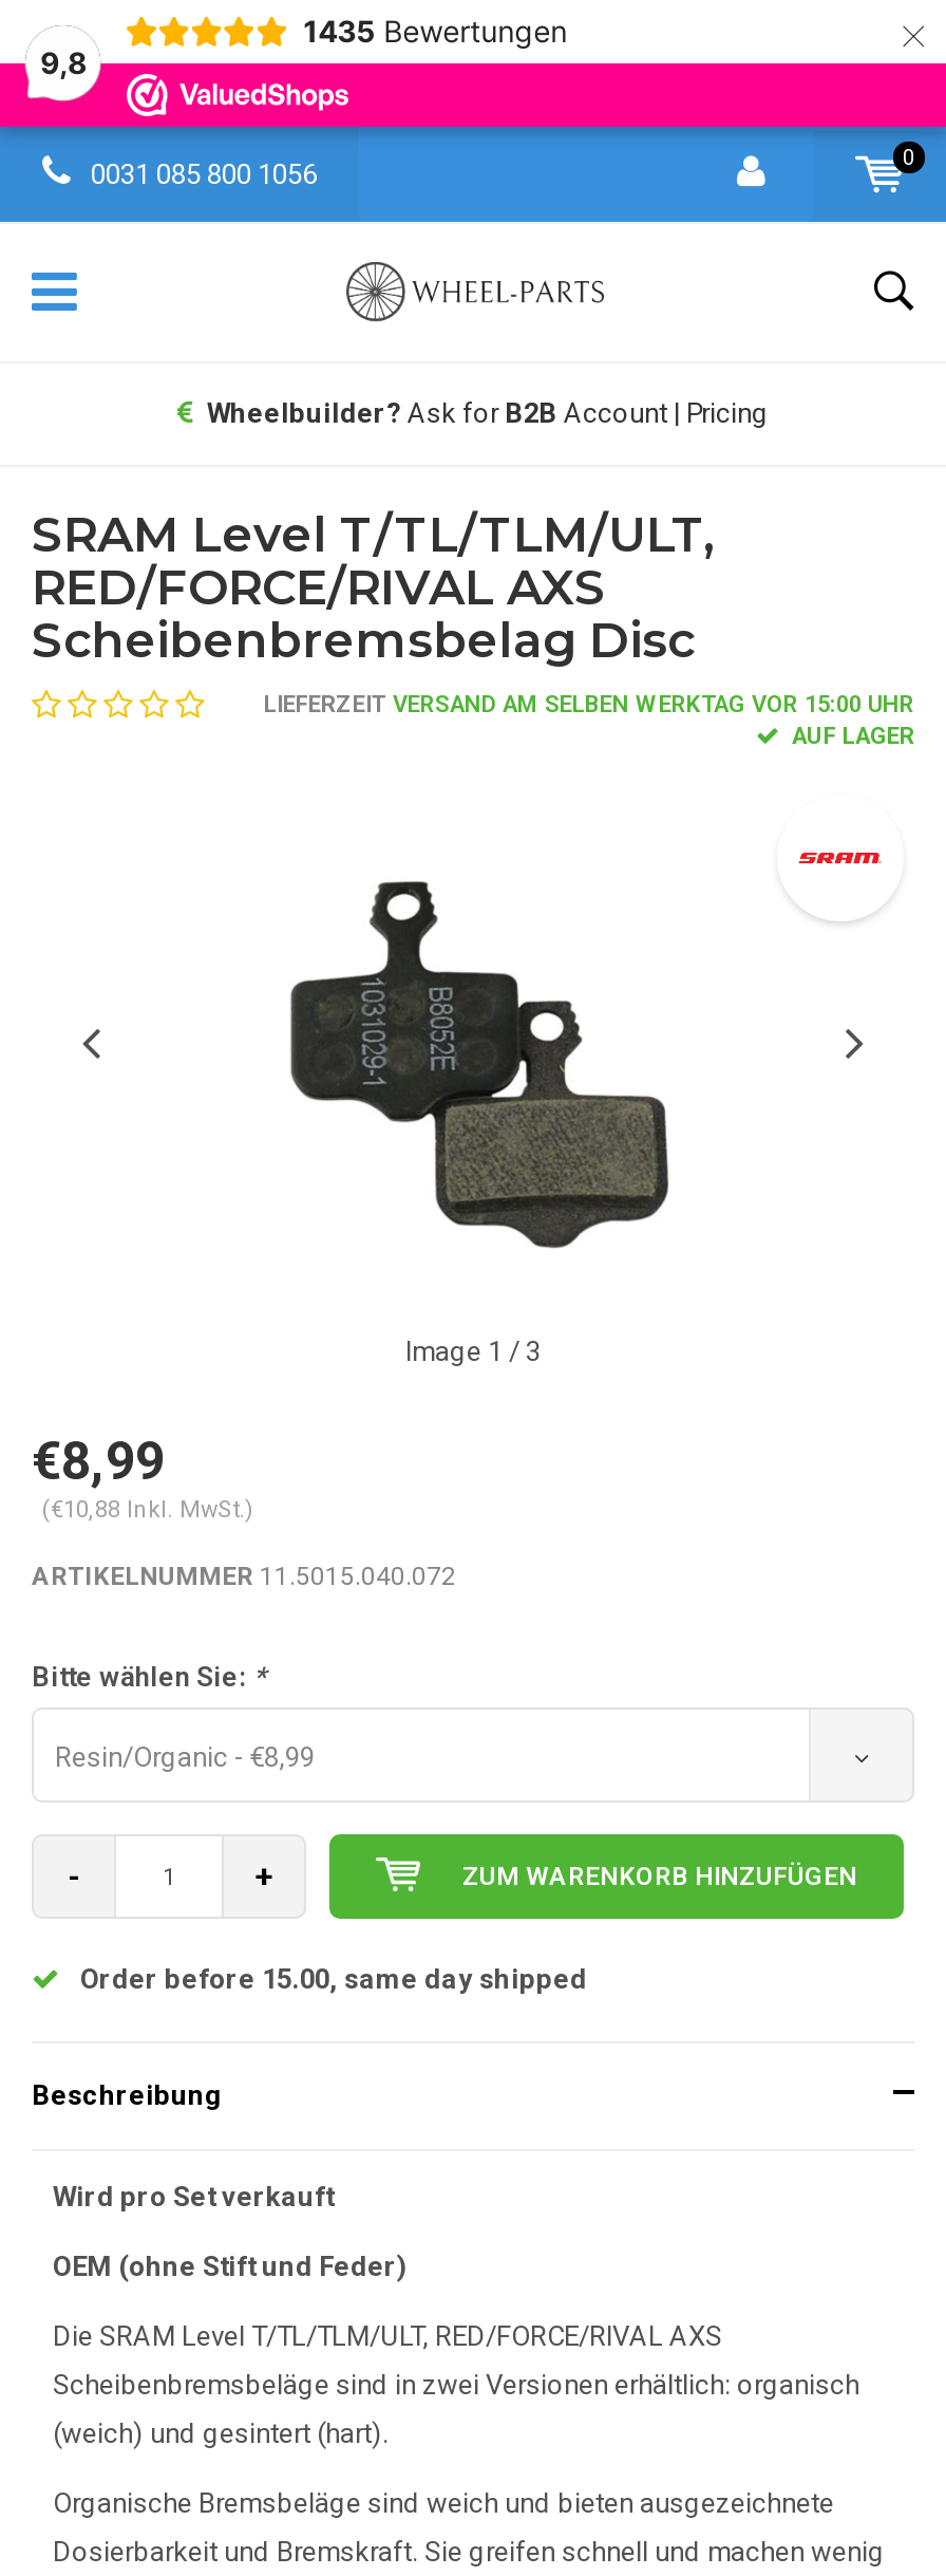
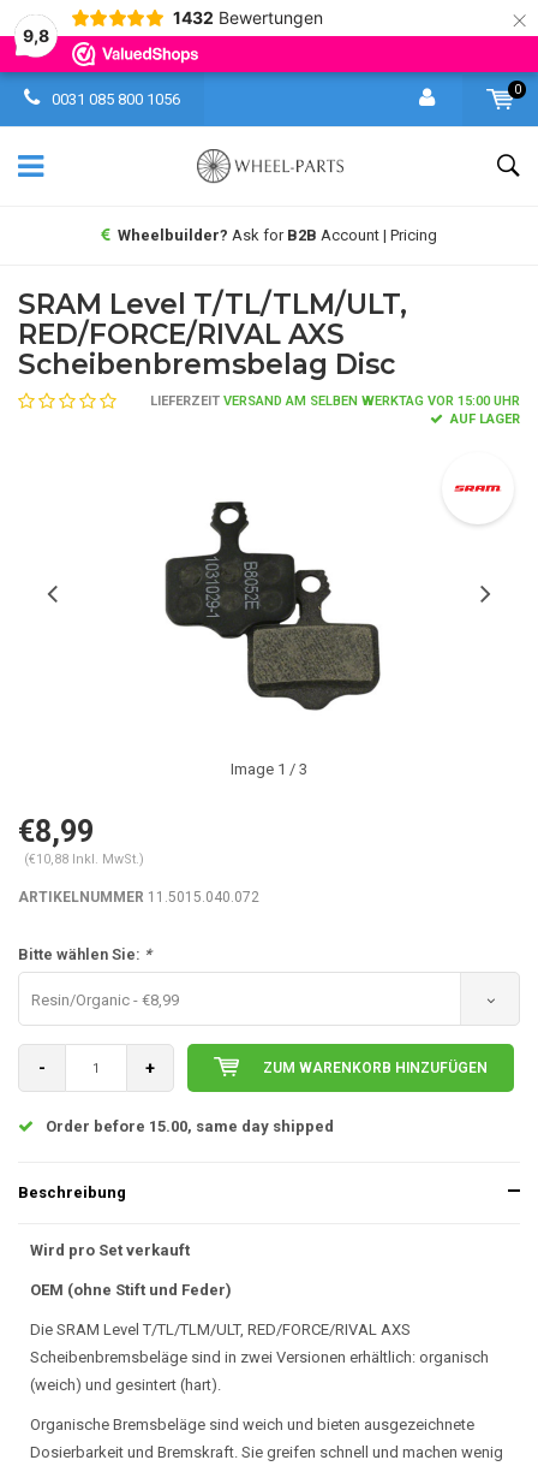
- 1435 Bewertungen
+ 1432 Bewertungen
